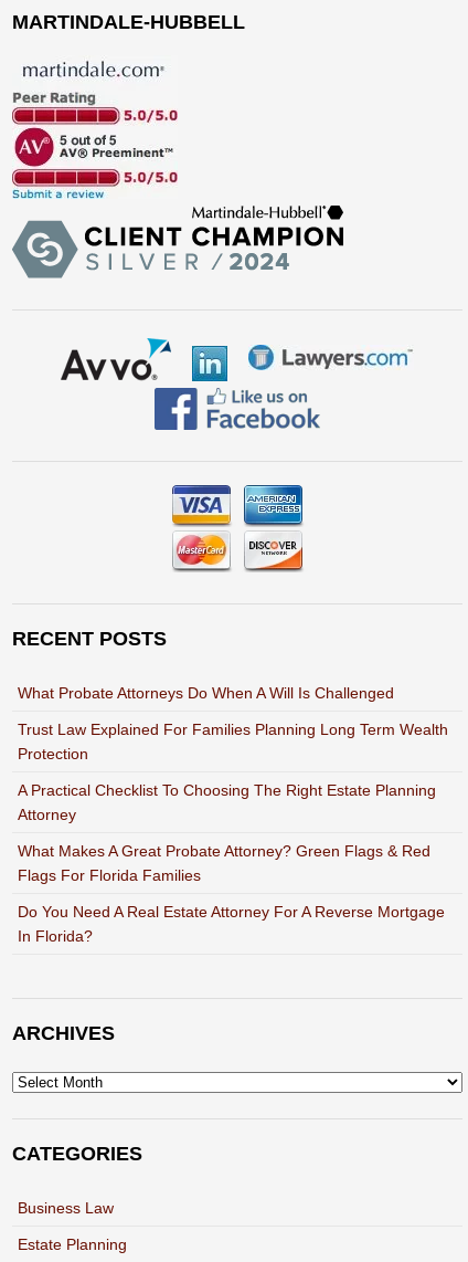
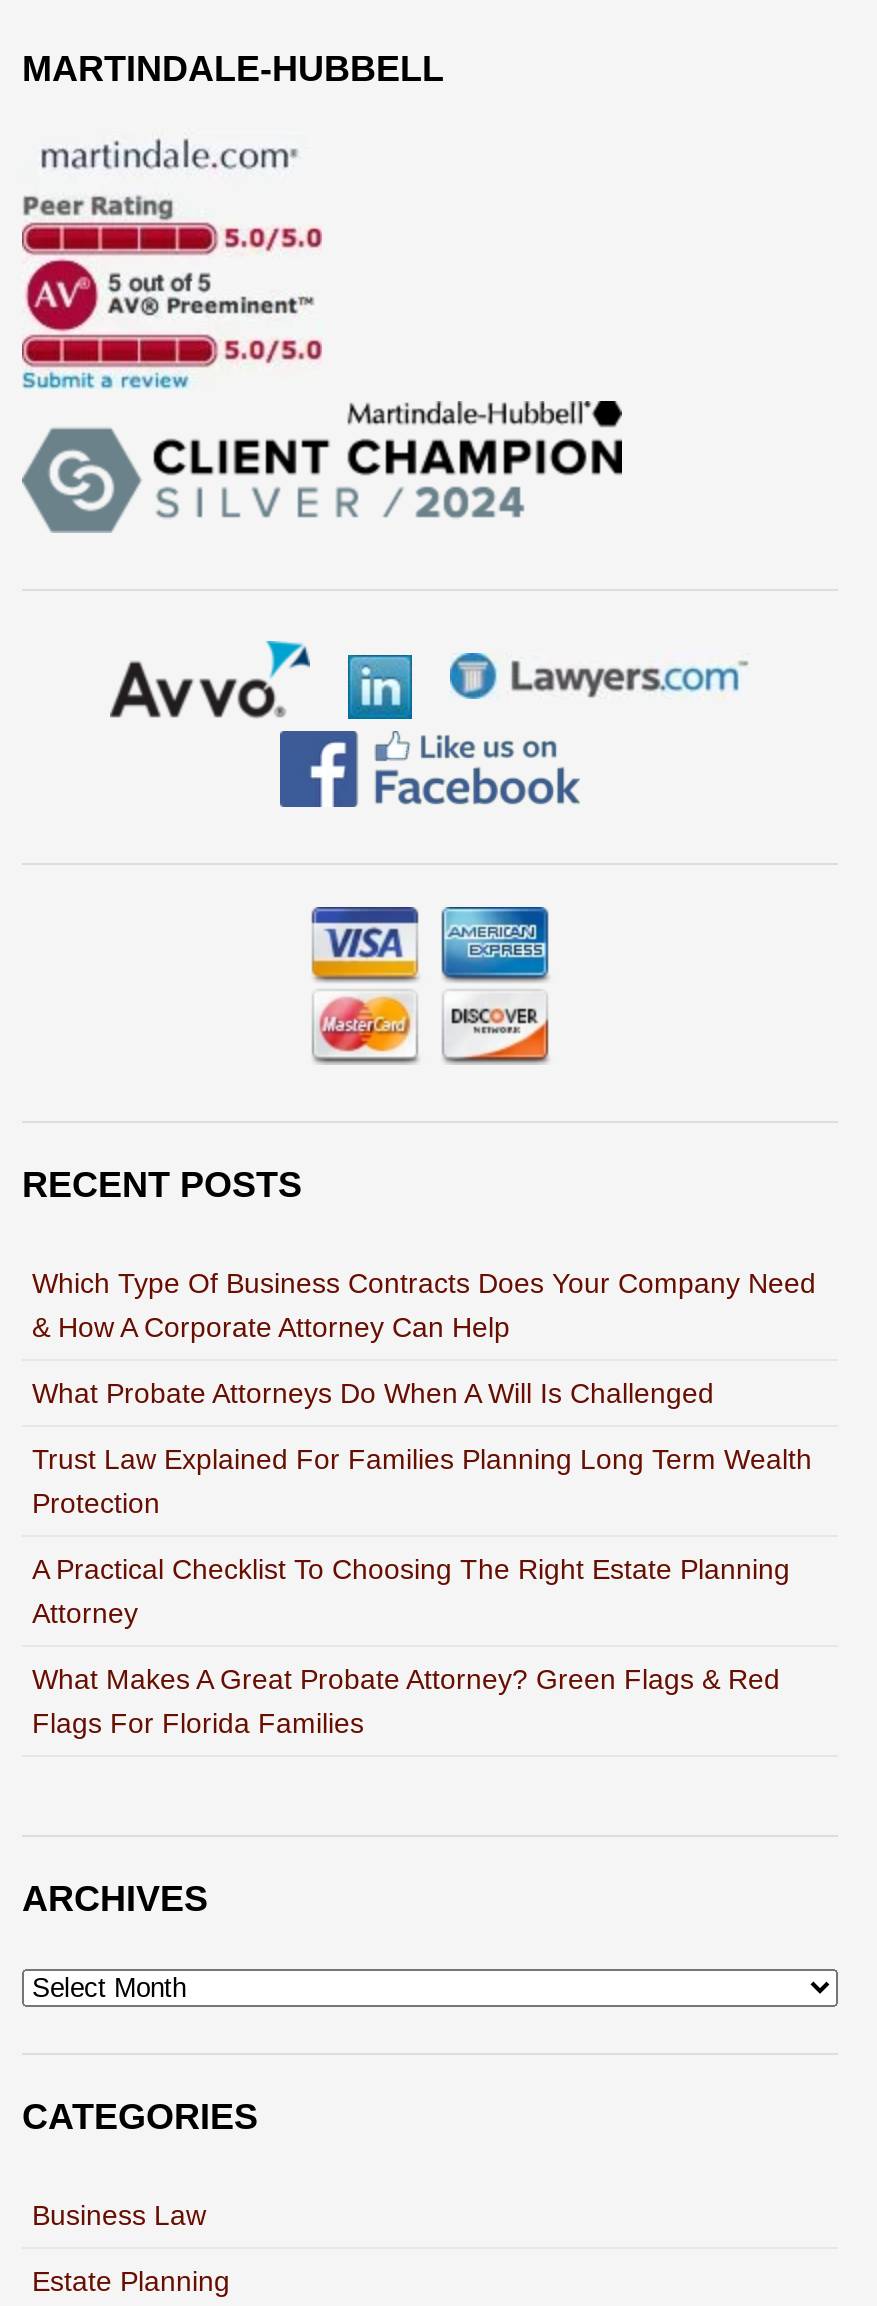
+ Which Type Of Business Contracts Does Your Company Need
+ & How A Corporate Attorney Can Help

moved down: What Probate Attorneys Do When A Will Is Challenged | Trust Law Explained For Families Planning Long Term Wealth | Protection | A Practical Checklist To Choosing The Right Estate Planning | Attorney | What Makes A Great Probate Attorney? Green Flags & Red | Flags For Florida Families

- Do You Need A Real Estate Attorney For A Reverse Mortgage
- In Florida?
